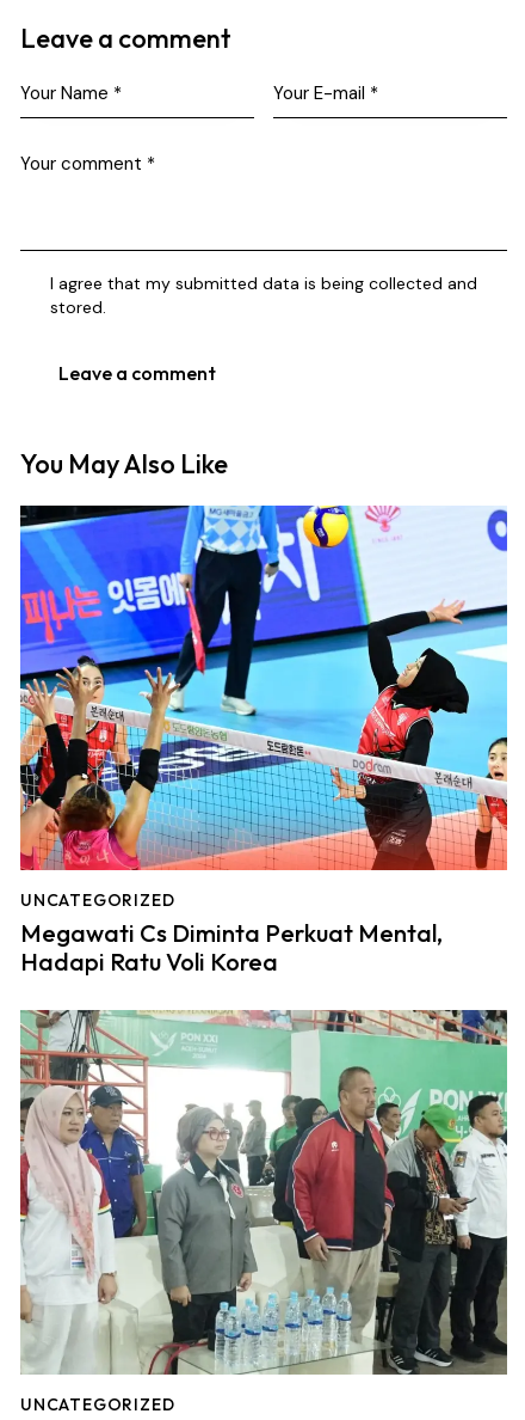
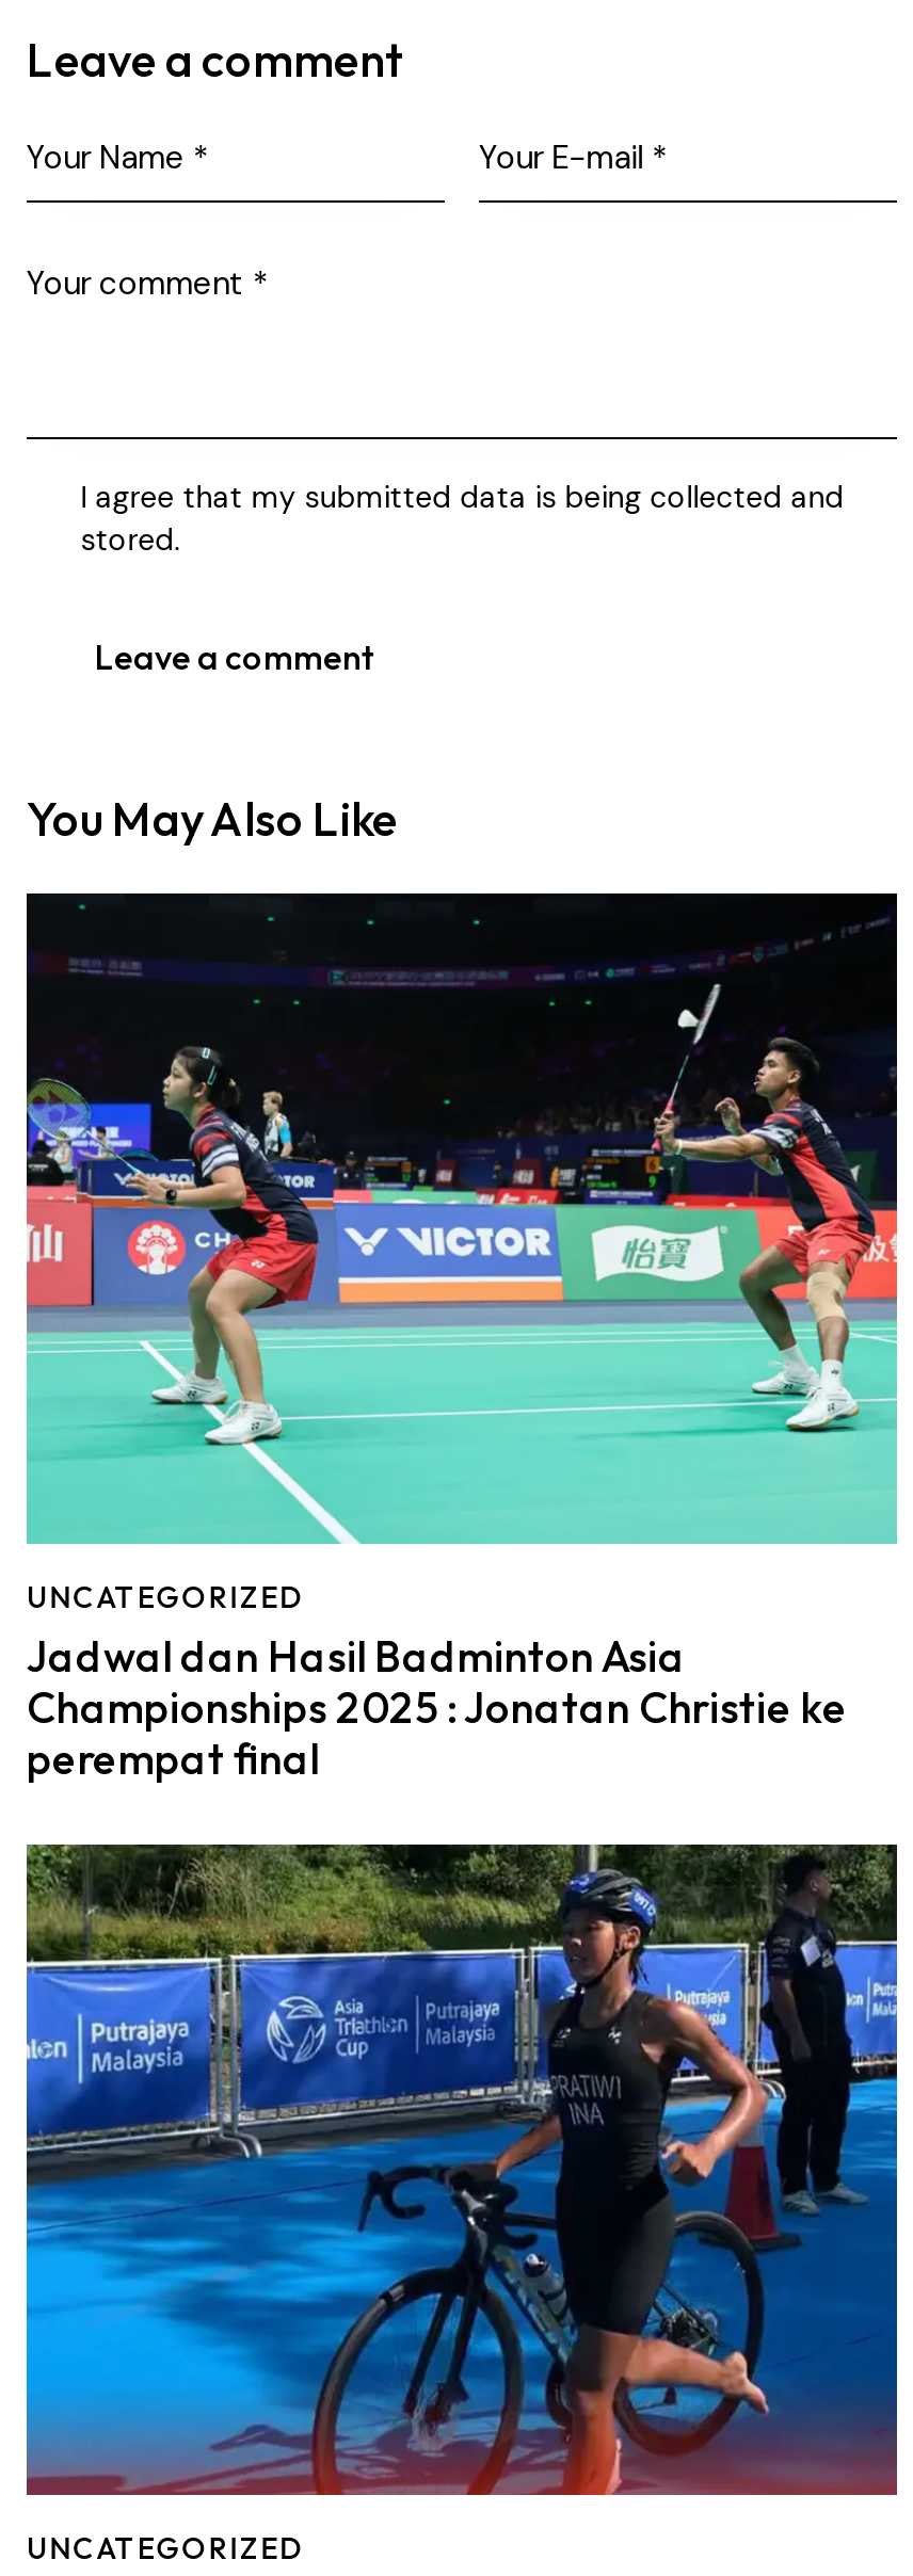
- [image]
- Megawati Cs Diminta Perkuat Mental,
- Hadapi Ratu Voli Korea
+ [image]
+ Jadwal dan Hasil Badminton Asia
+ Championships 2025 : Jonatan Christie ke
+ perempat final

- [image]
+ [image]
